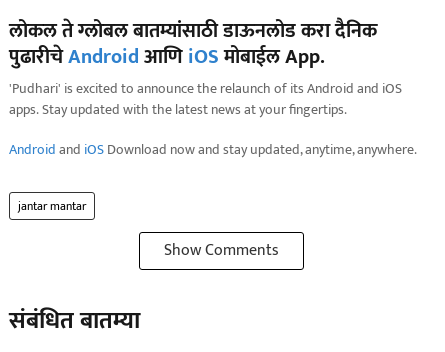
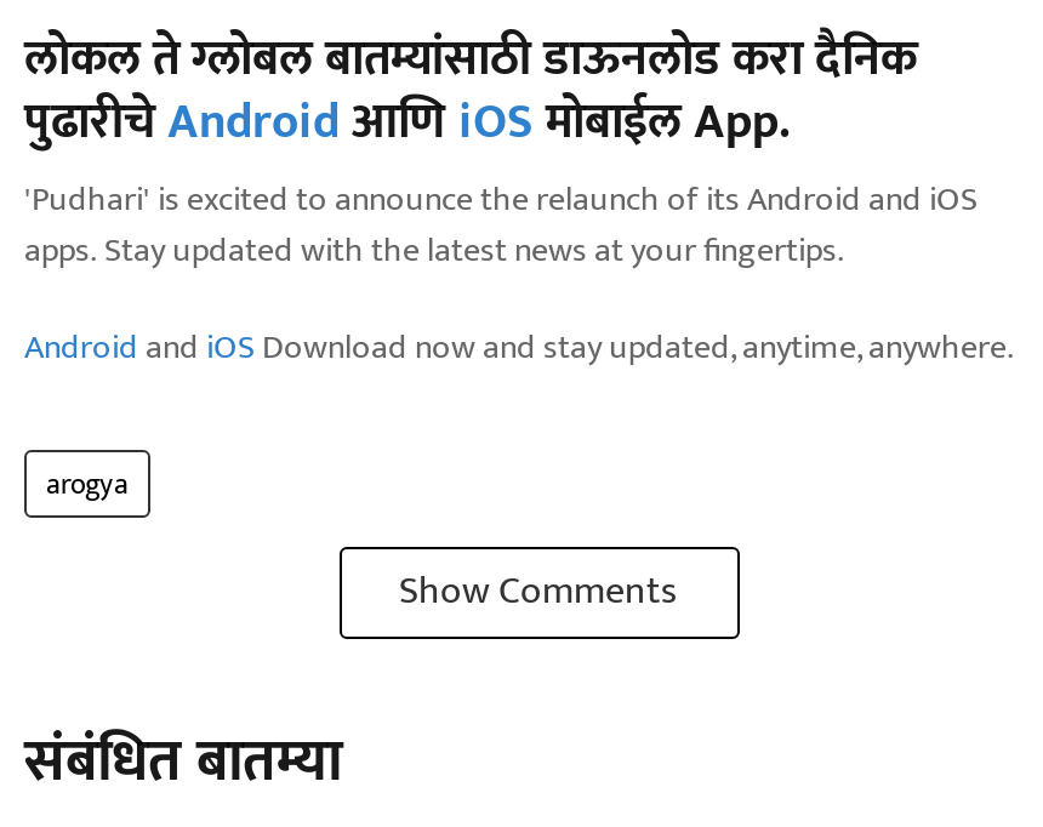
- jantar mantar
+ arogya
